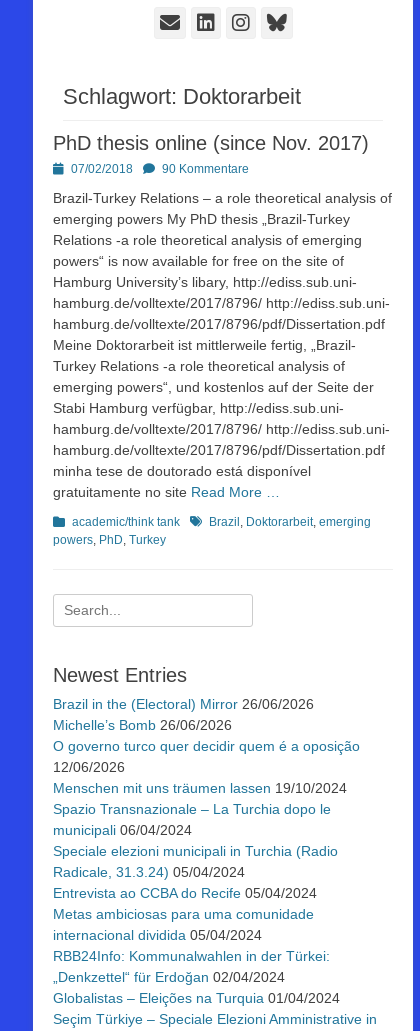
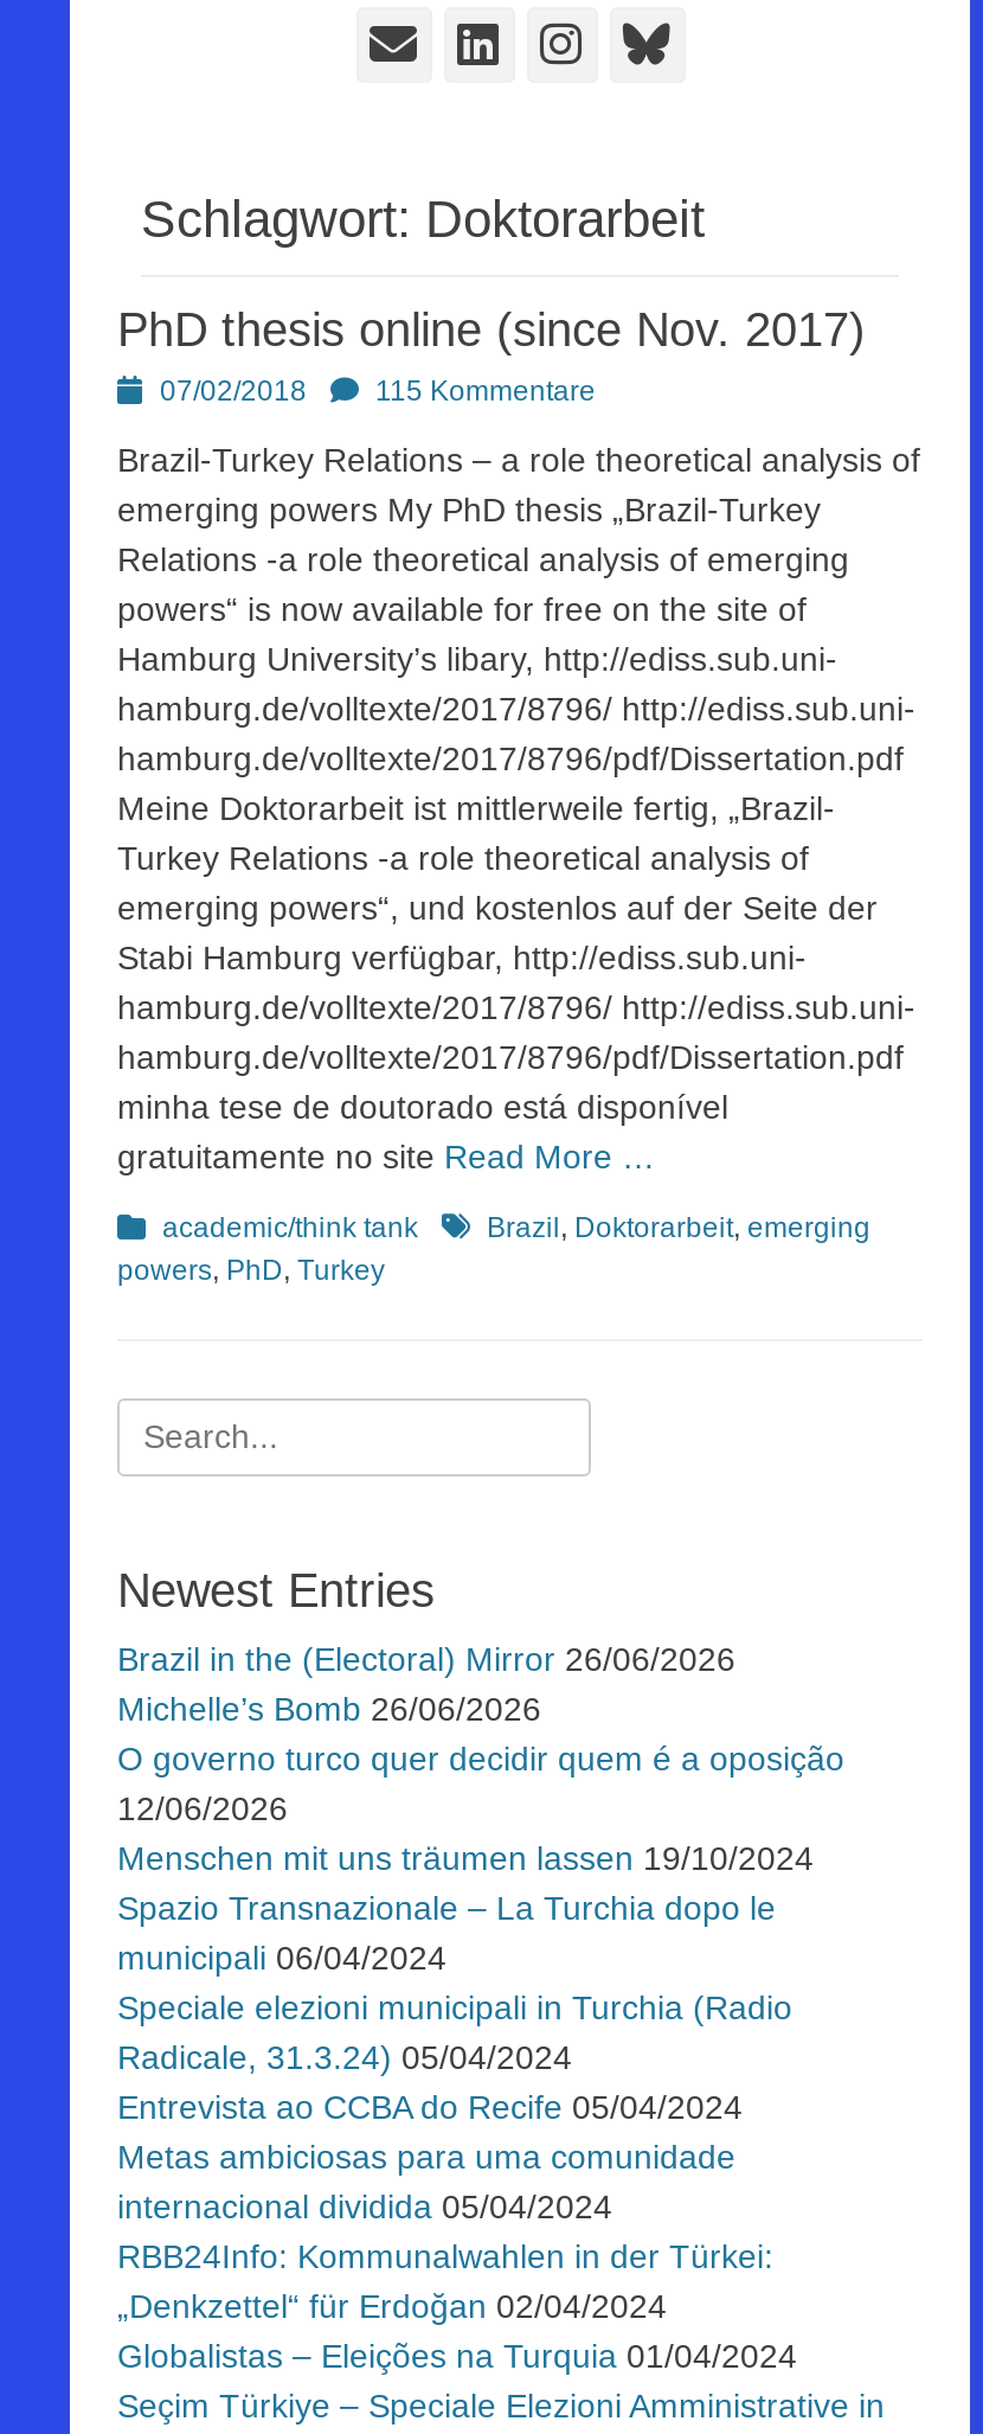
- 90 Kommentare
+ 115 Kommentare
